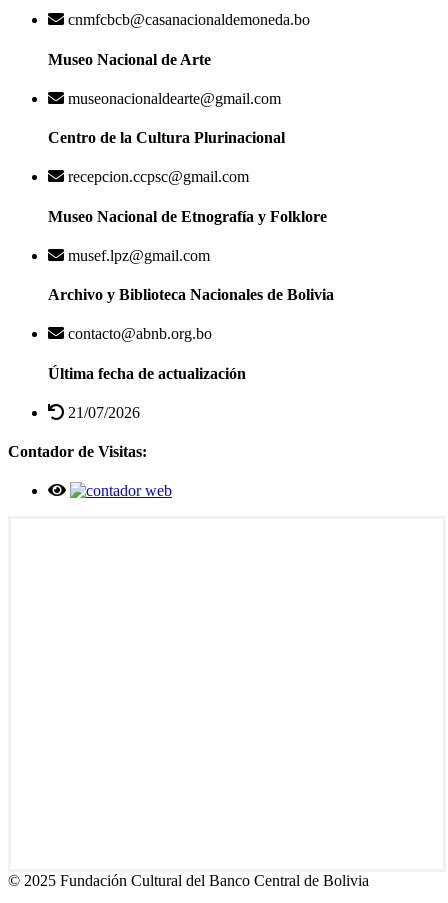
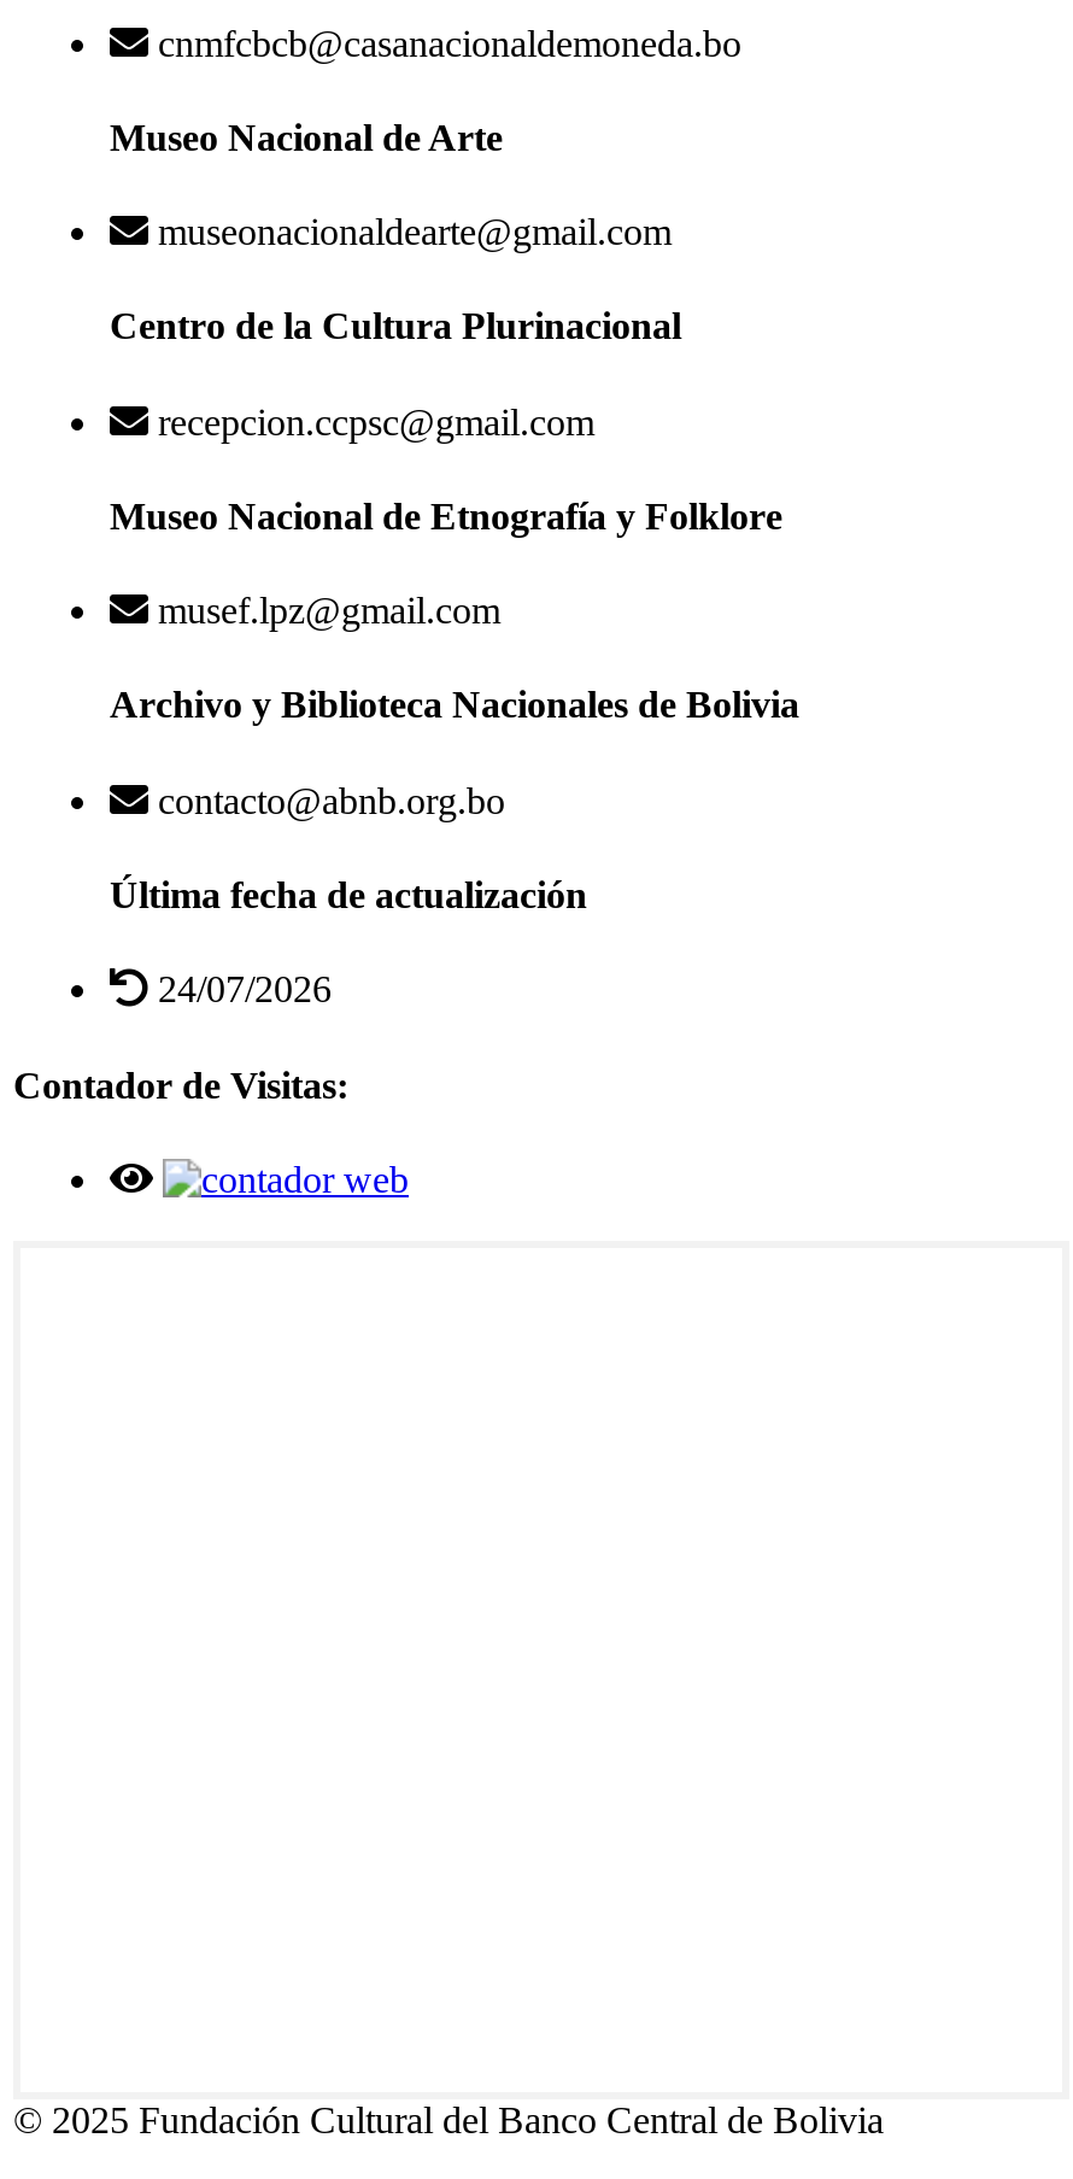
- 21/07/2026
+ 24/07/2026
